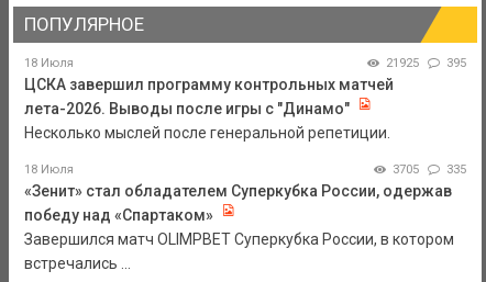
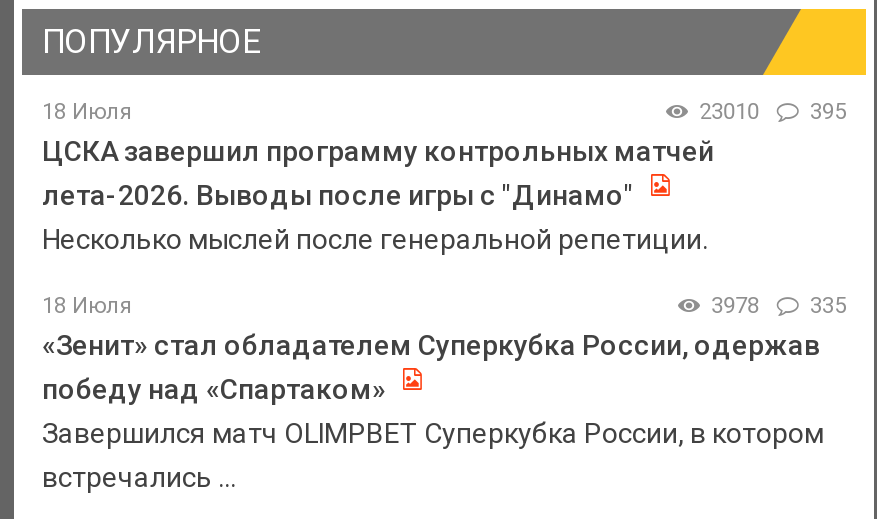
- 21925 395
+ 23010 395

- 3705 335
+ 3978 335
